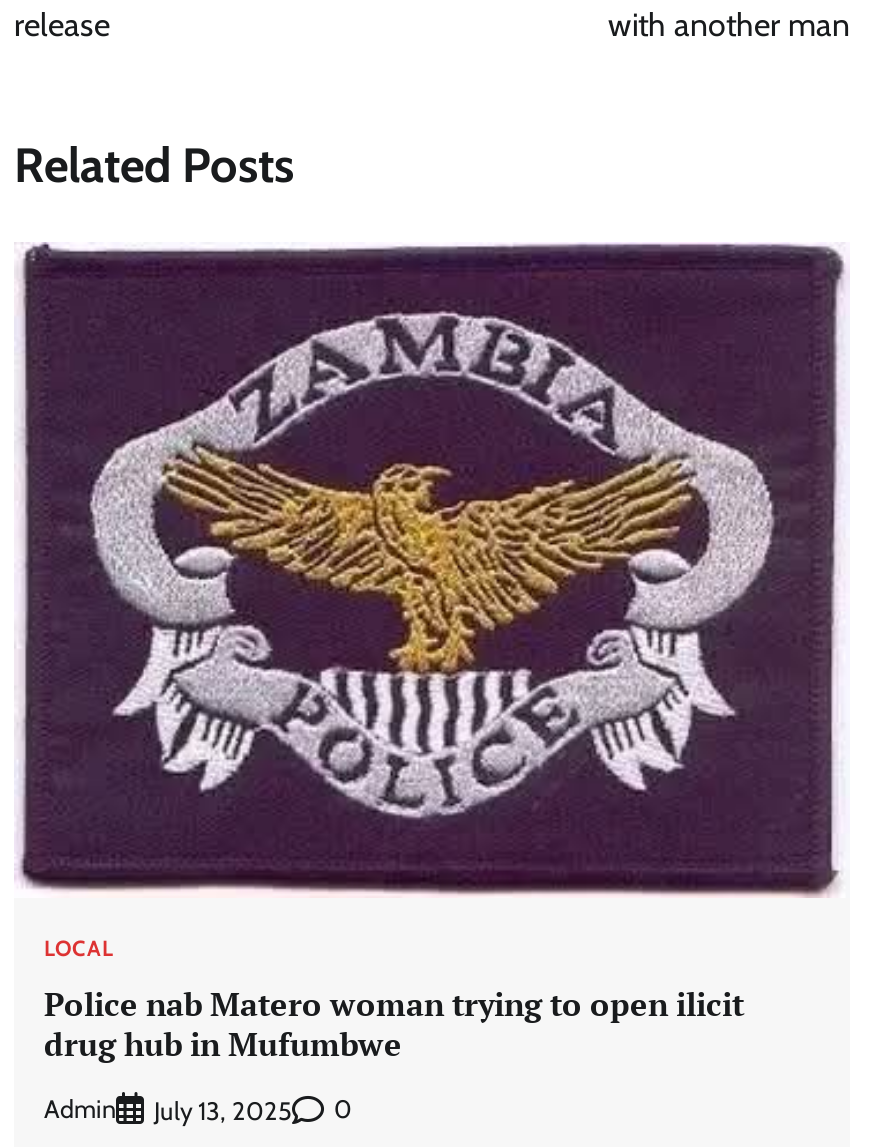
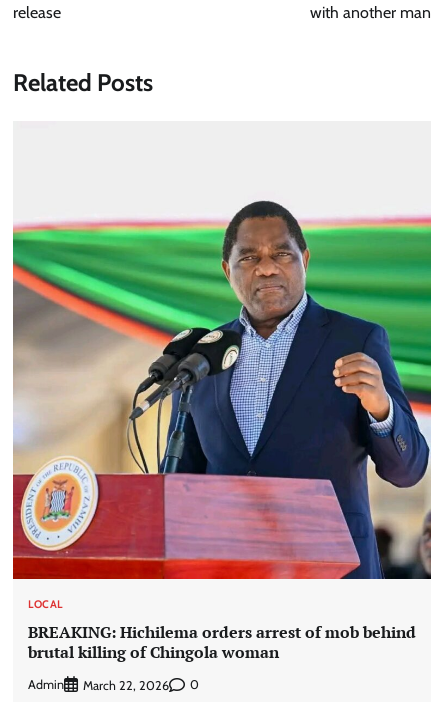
- [image]
+ [image]

- Police nab Matero woman trying to open ilicit
- drug hub in Mufumbwe
+ BREAKING: Hichilema orders arrest of mob behind
+ brutal killing of Chingola woman

- July 13, 2025
+ March 22, 2026
